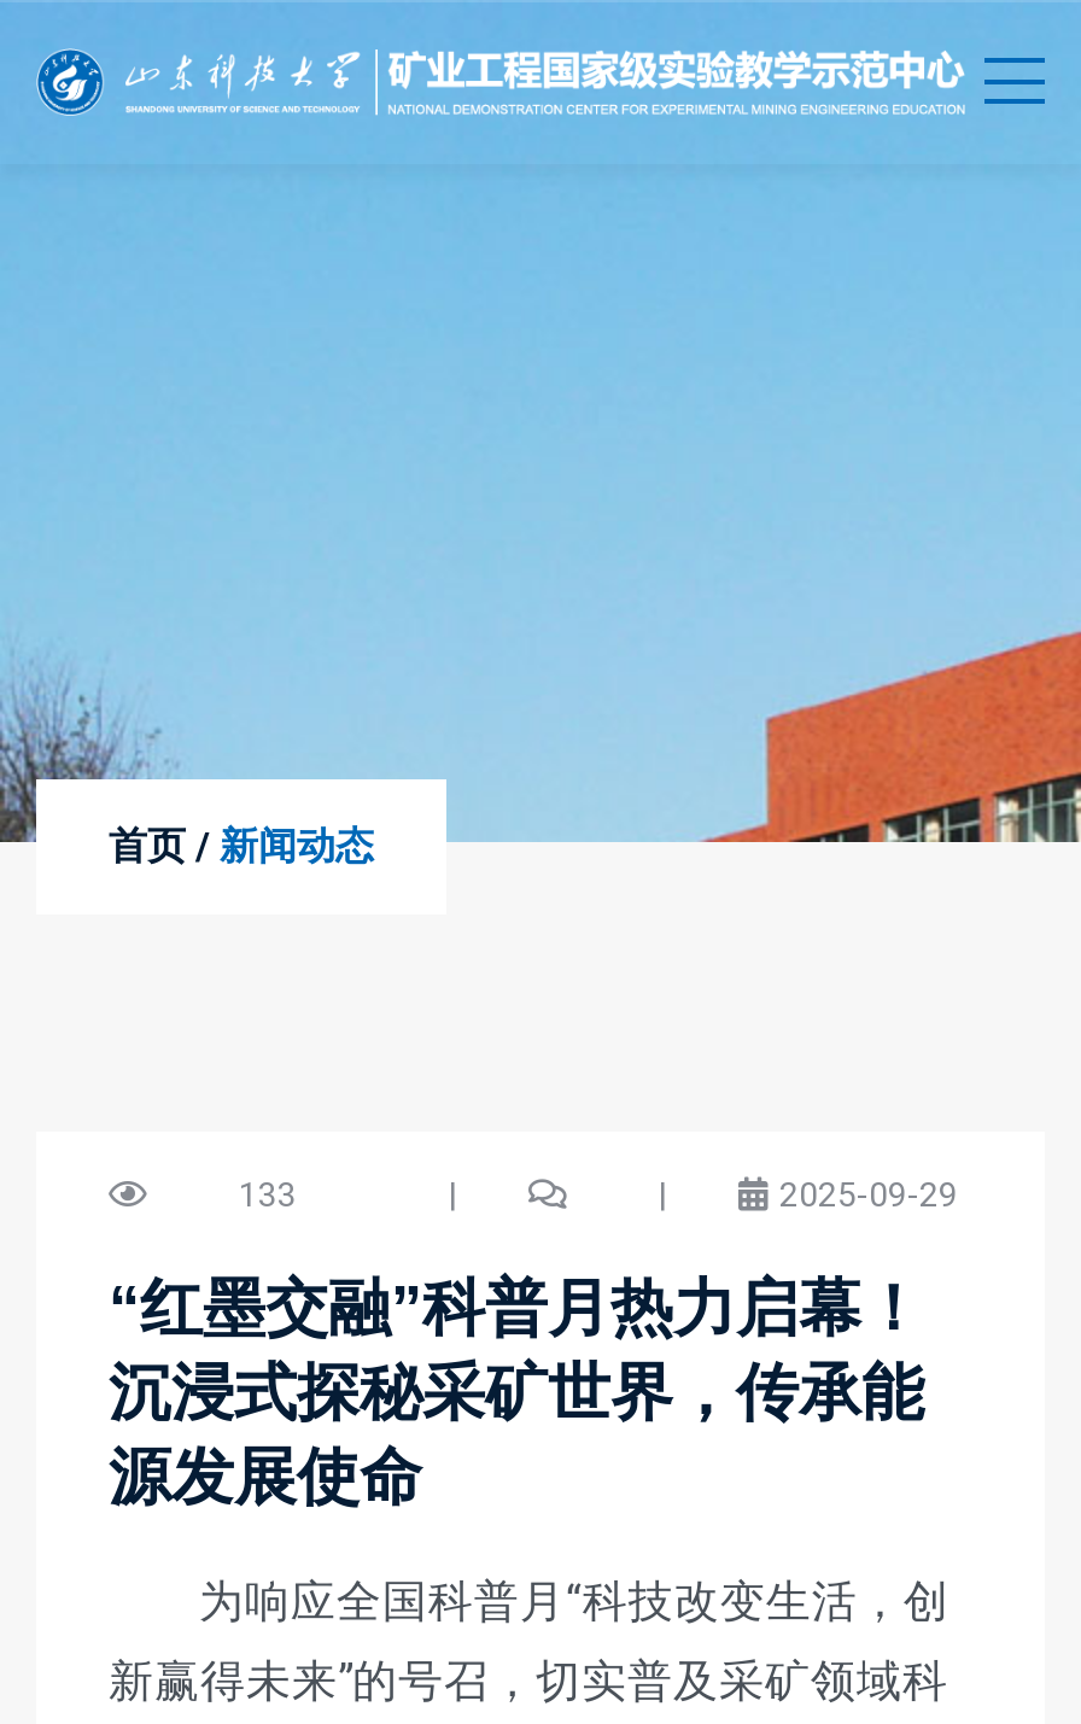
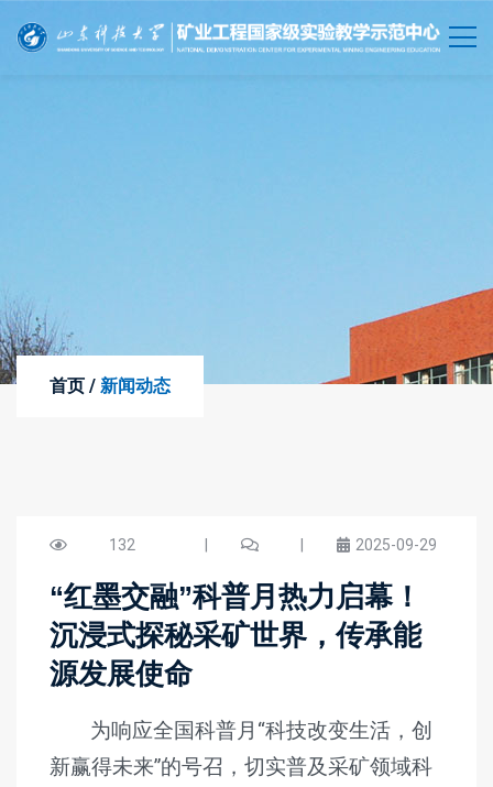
- 133
+ 132
